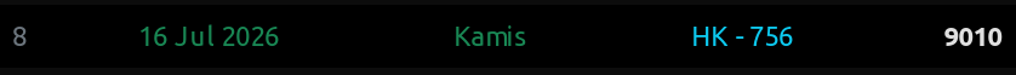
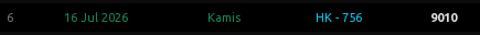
- 8
+ 6
